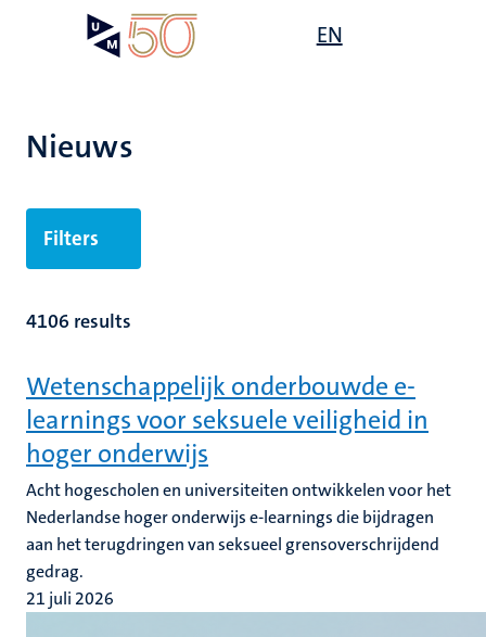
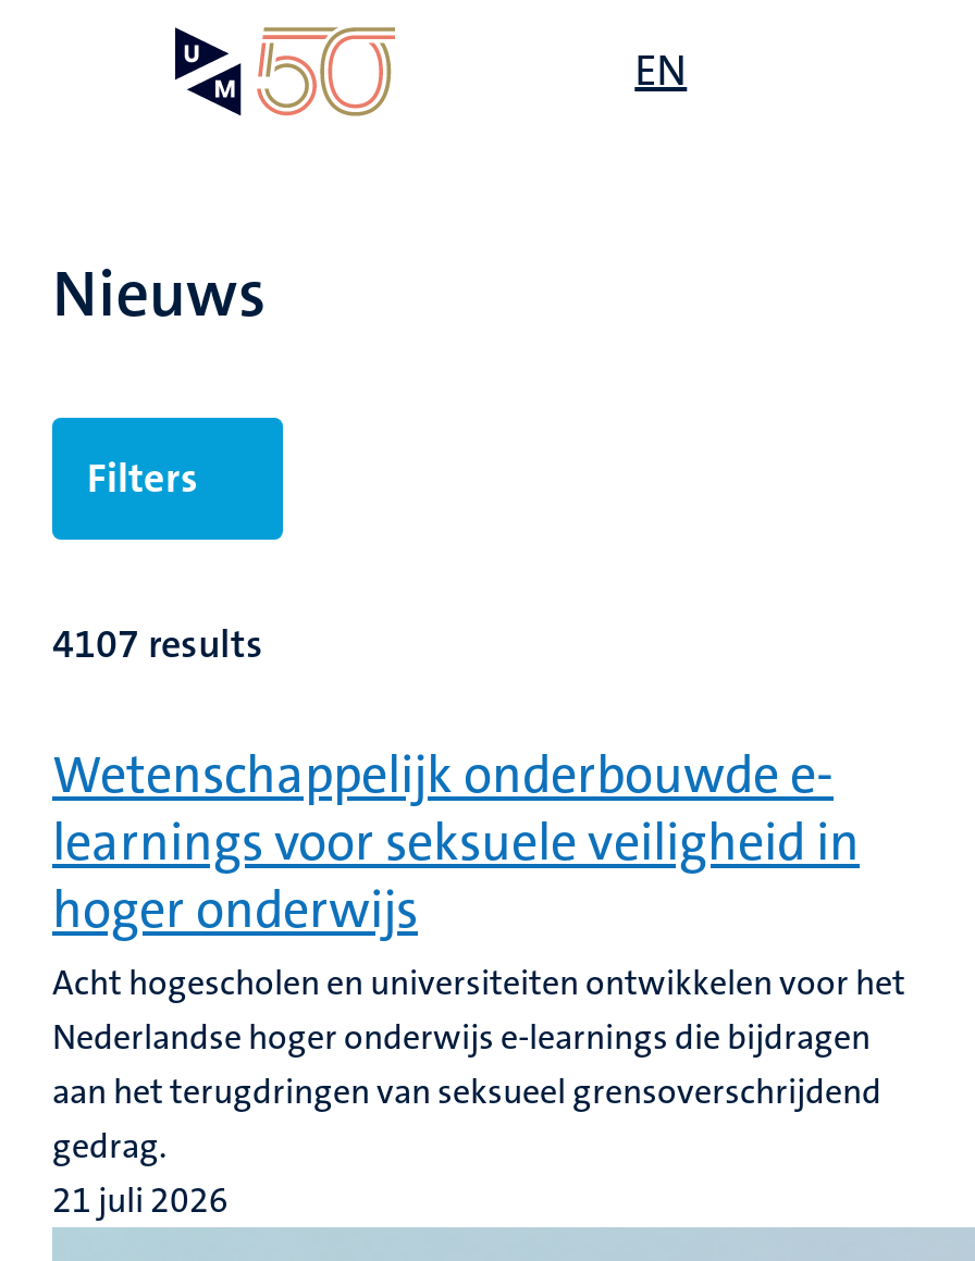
- 4106 results
+ 4107 results
